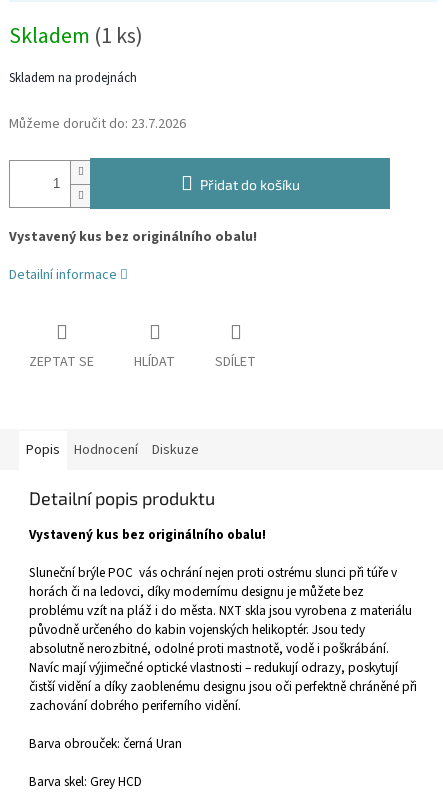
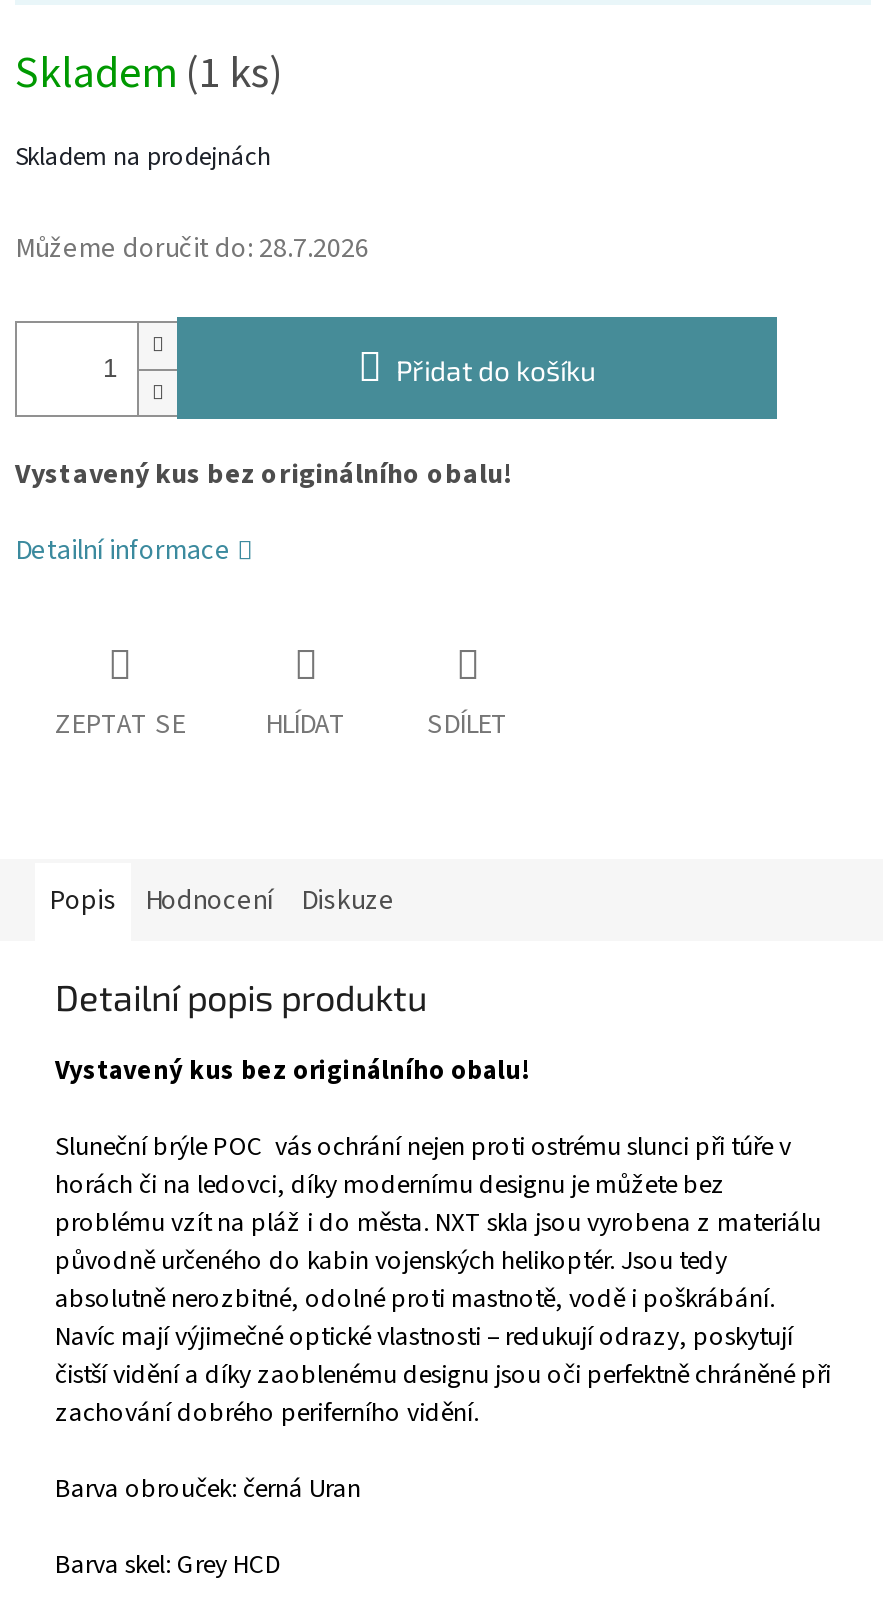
- Můžeme doručit do: 23.7.2026
+ Můžeme doručit do: 28.7.2026
